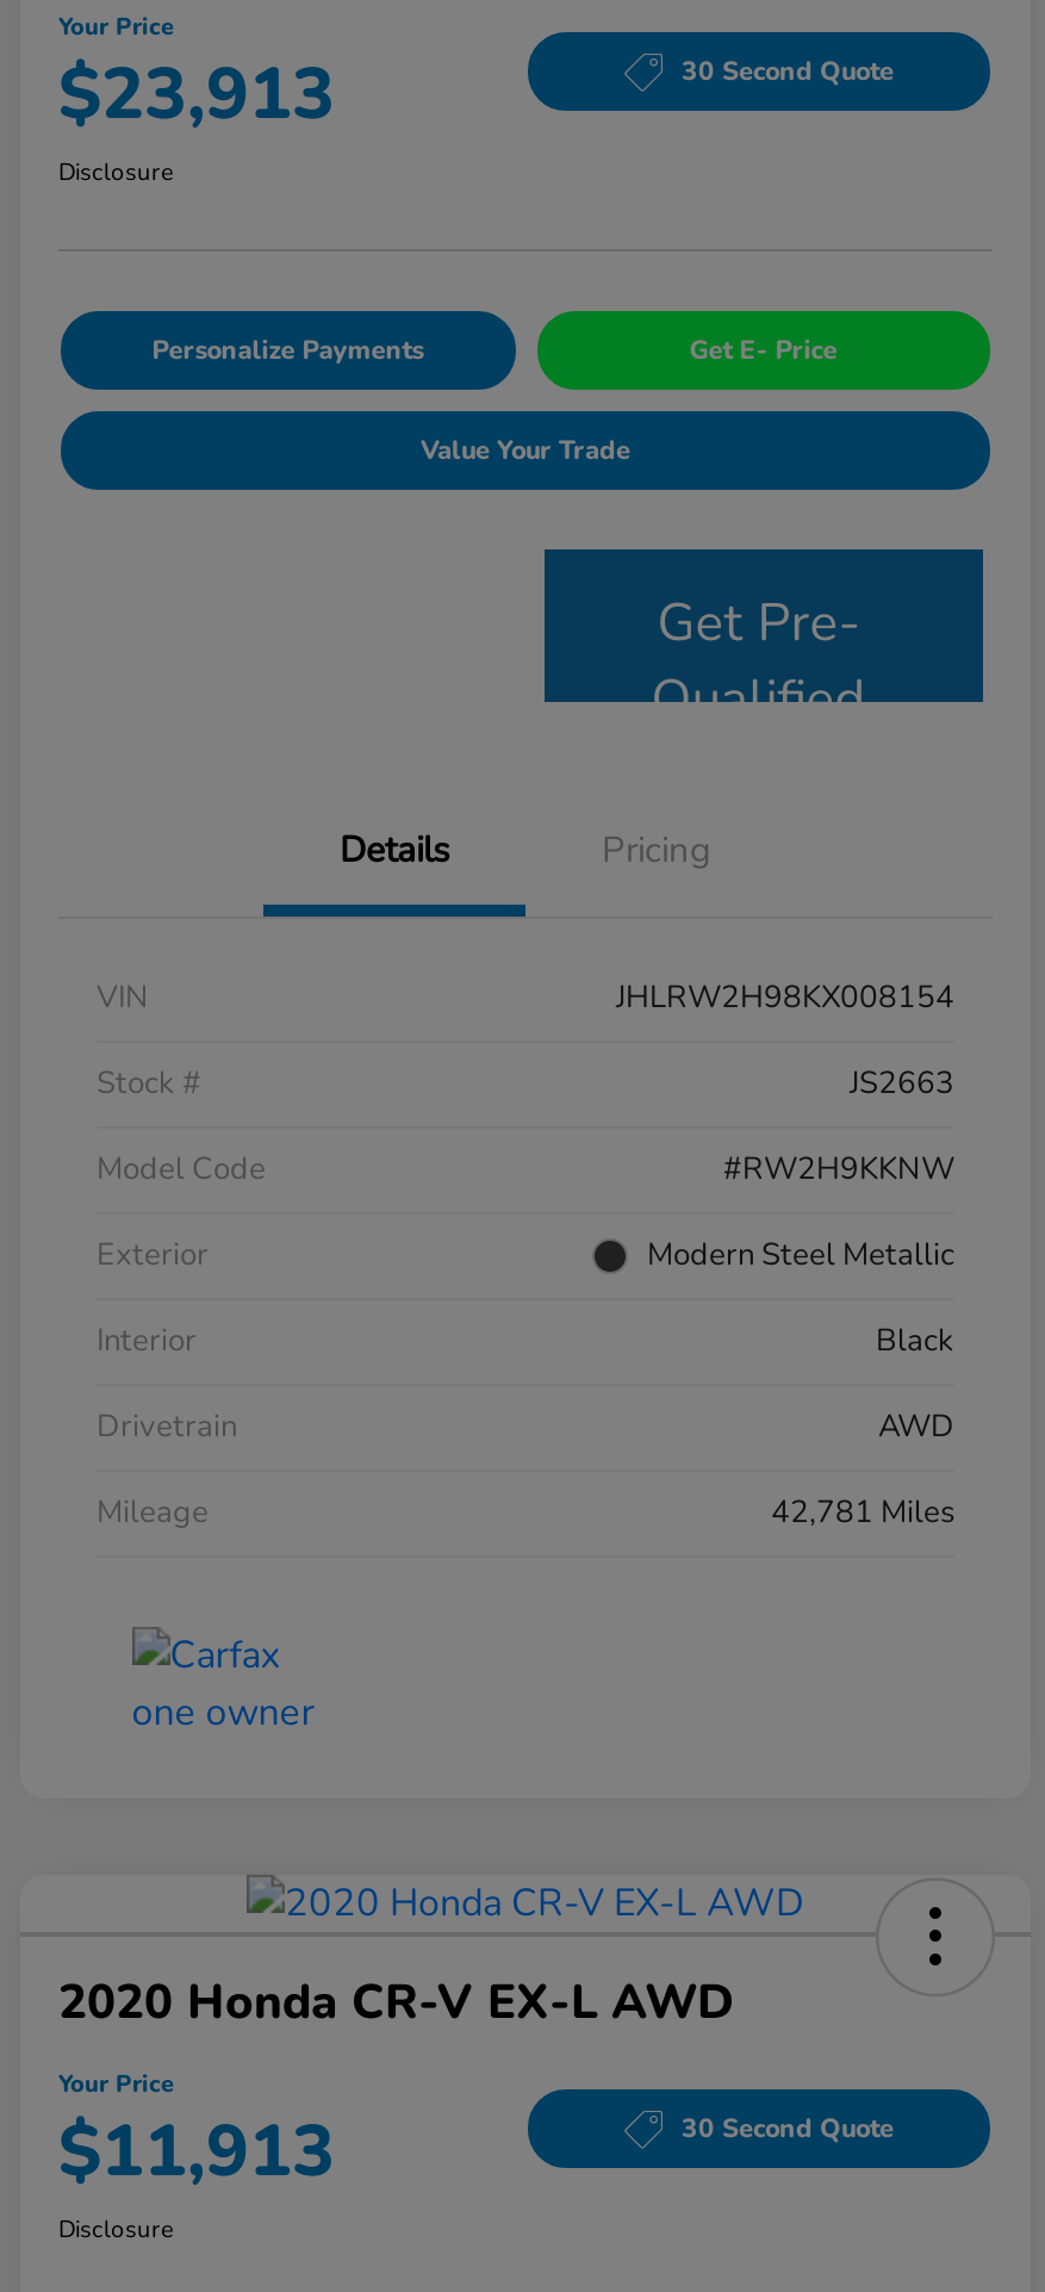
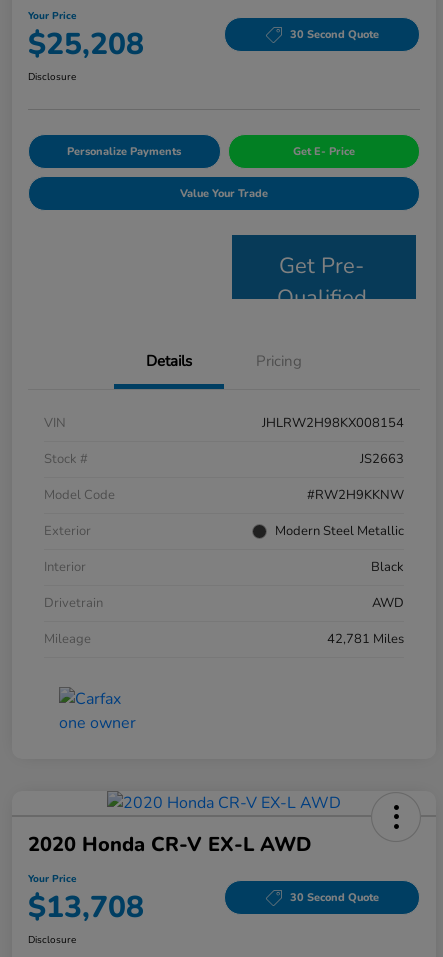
- $23,913
+ $25,208

- $11,913
+ $13,708
